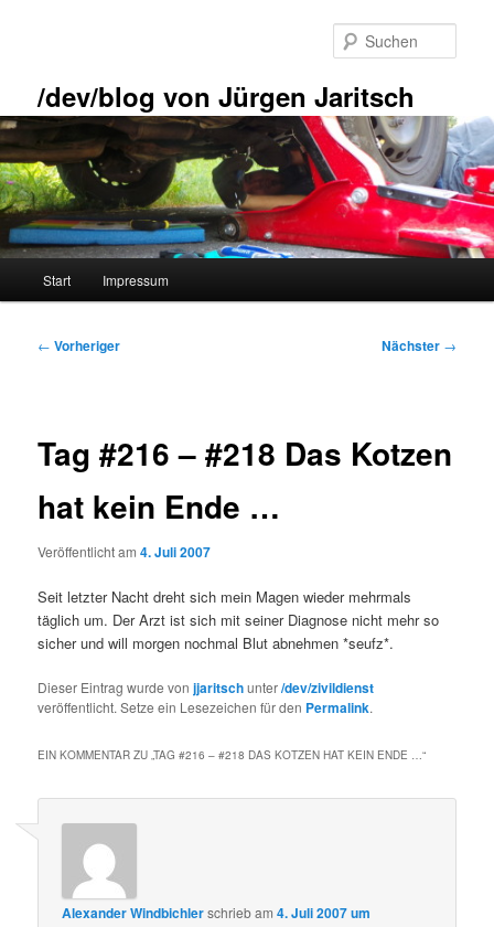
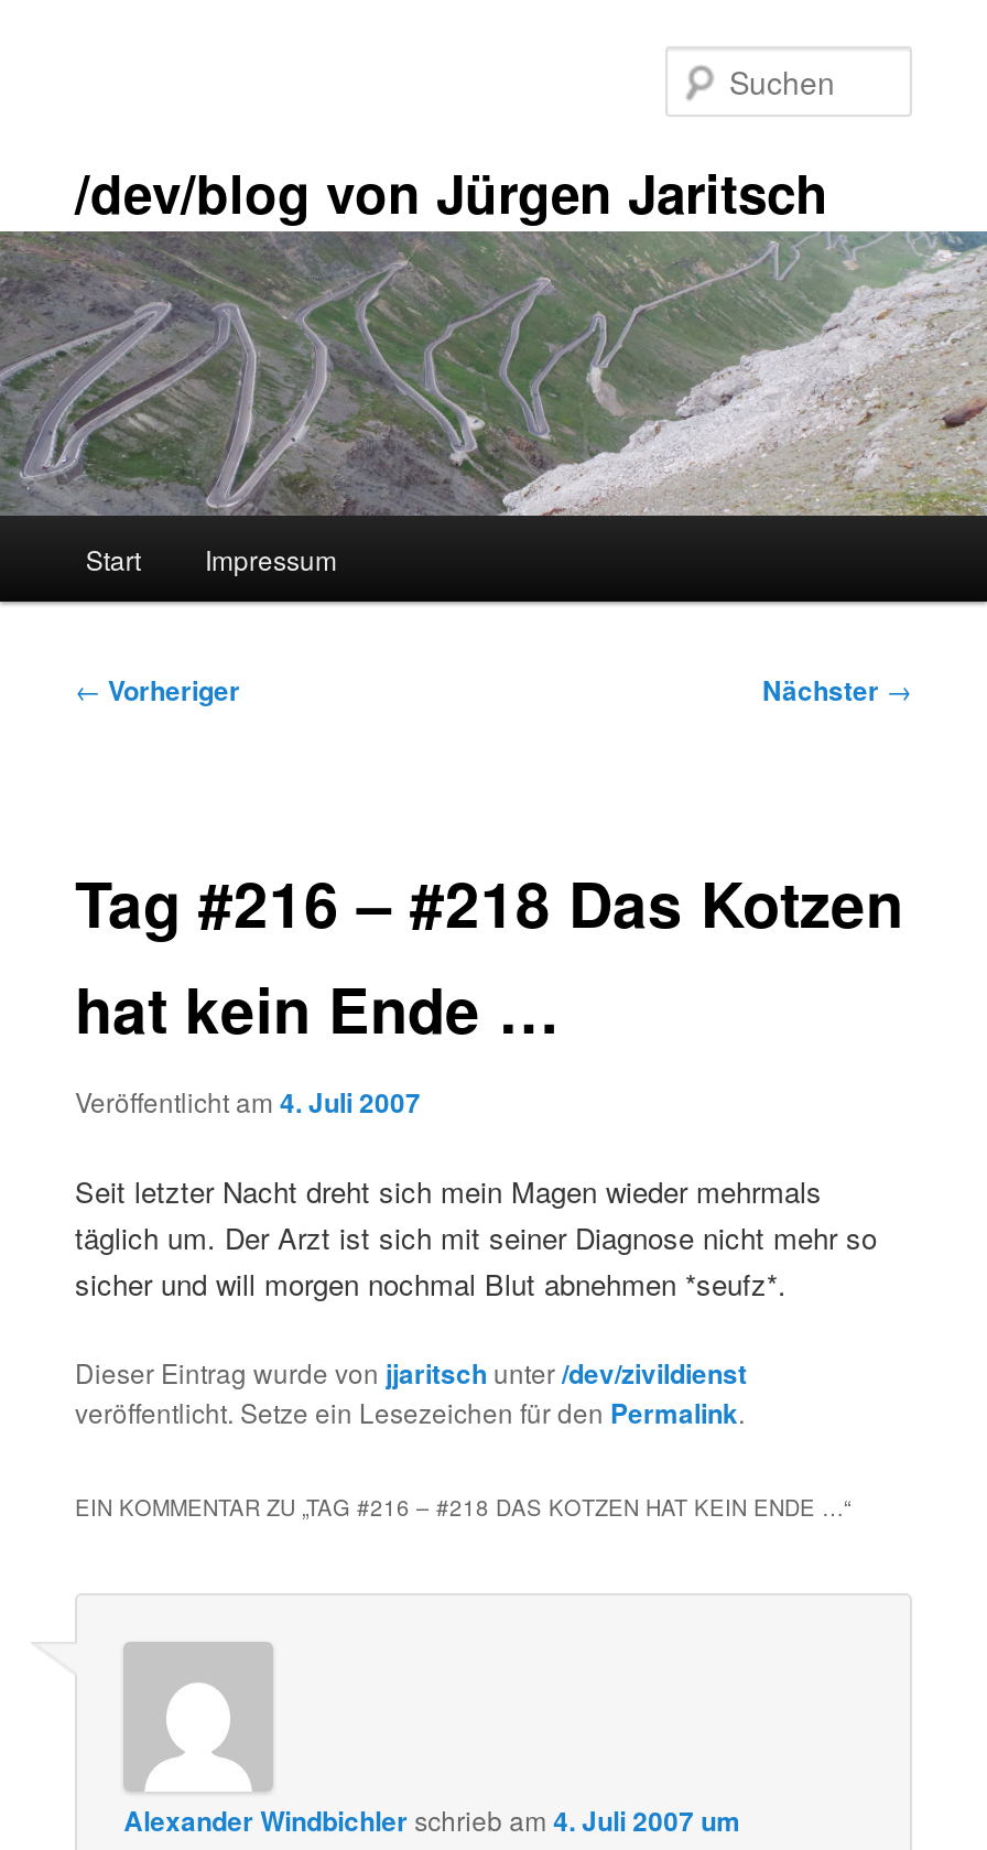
- [image]
+ [image]
